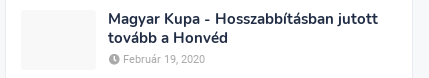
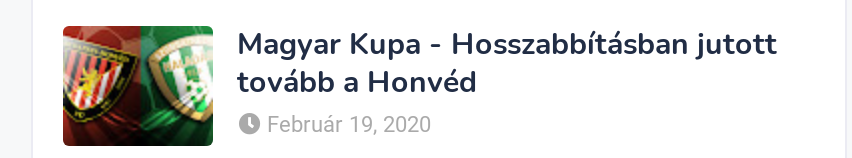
+ [image]
